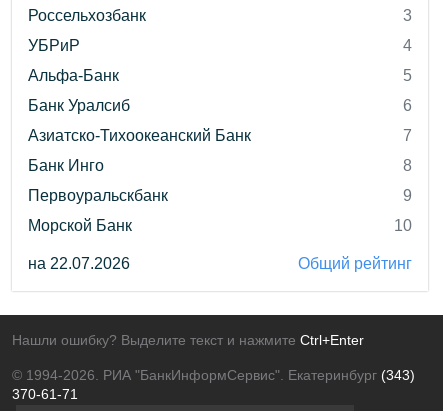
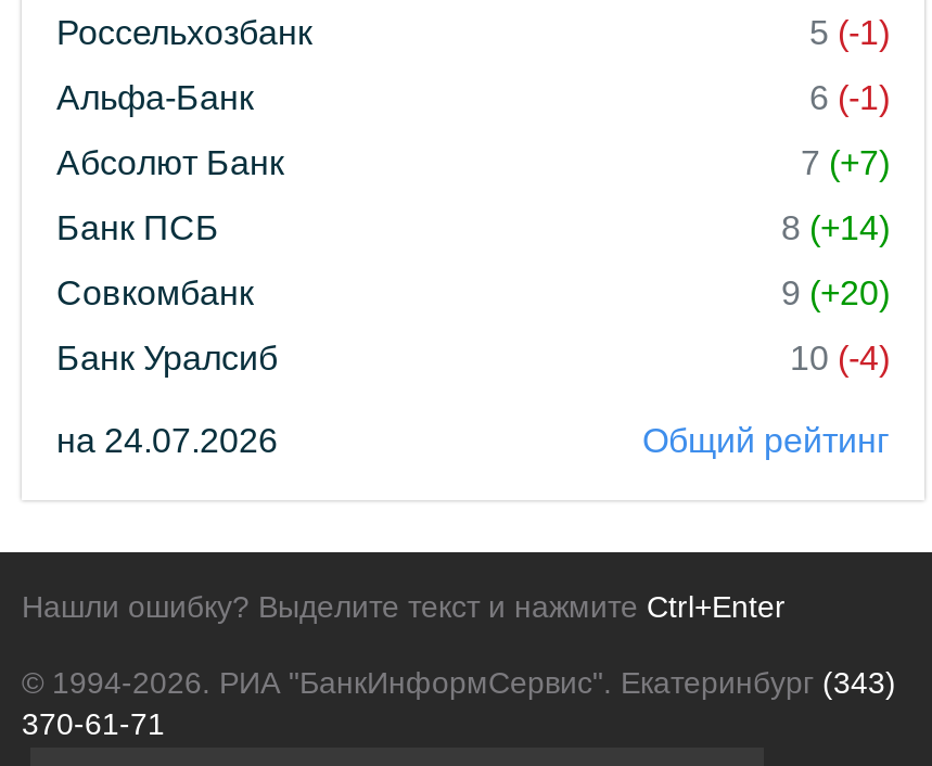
- 3
- УБРиР
- 4
+ 5 (-1)

- 5
+ 6 (-1)
+ Абсолют Банк
+ 7 (+7)
+ Банк ПСБ
+ 8 (+14)
+ Совкомбанк
+ 9 (+20)

- 6
- Азиатско-Тихоокеанский Банк
- 7
- Банк Инго
- 8
- Первоуральскбанк
- 9
- Морской Банк
- 10
- на 22.07.2026
+ 10 (-4)
+ на 24.07.2026

moved down: Банк Уралсиб
